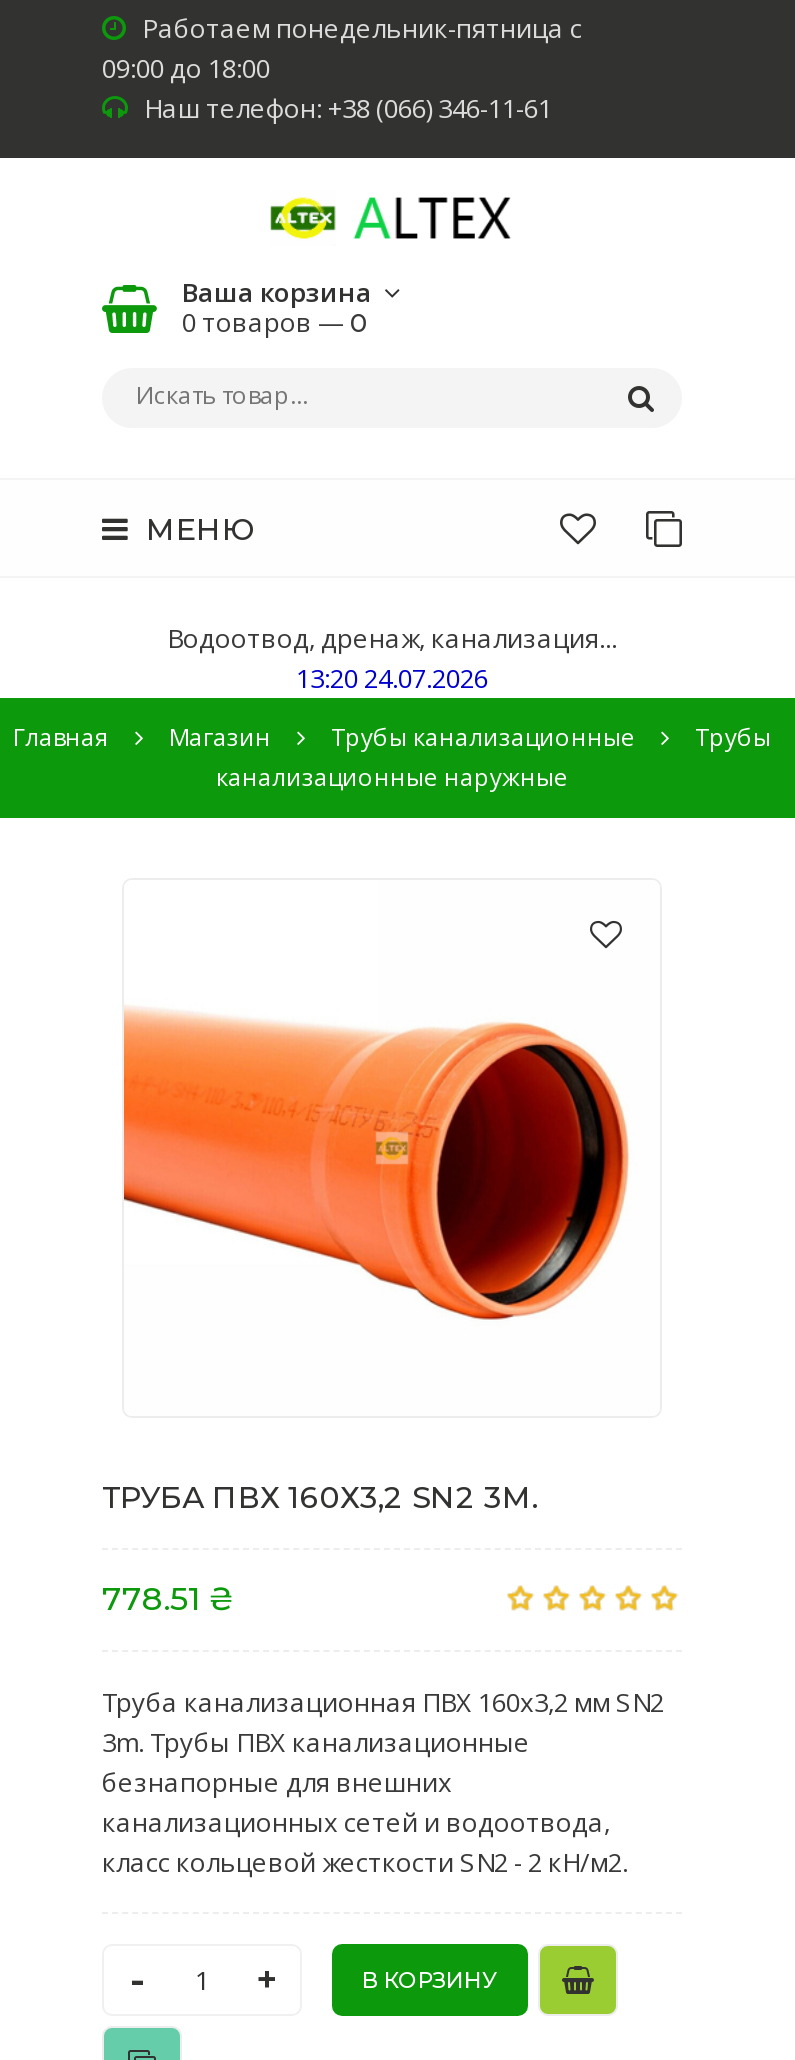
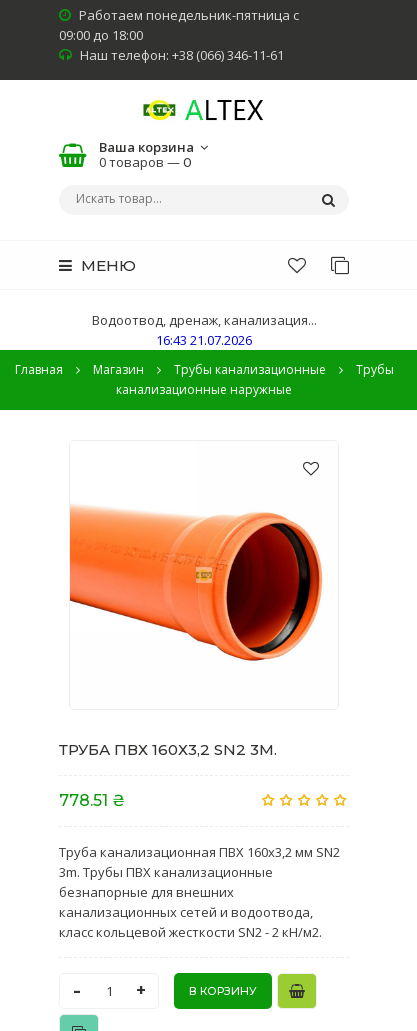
- 13:20 24.07.2026
+ 16:43 21.07.2026
